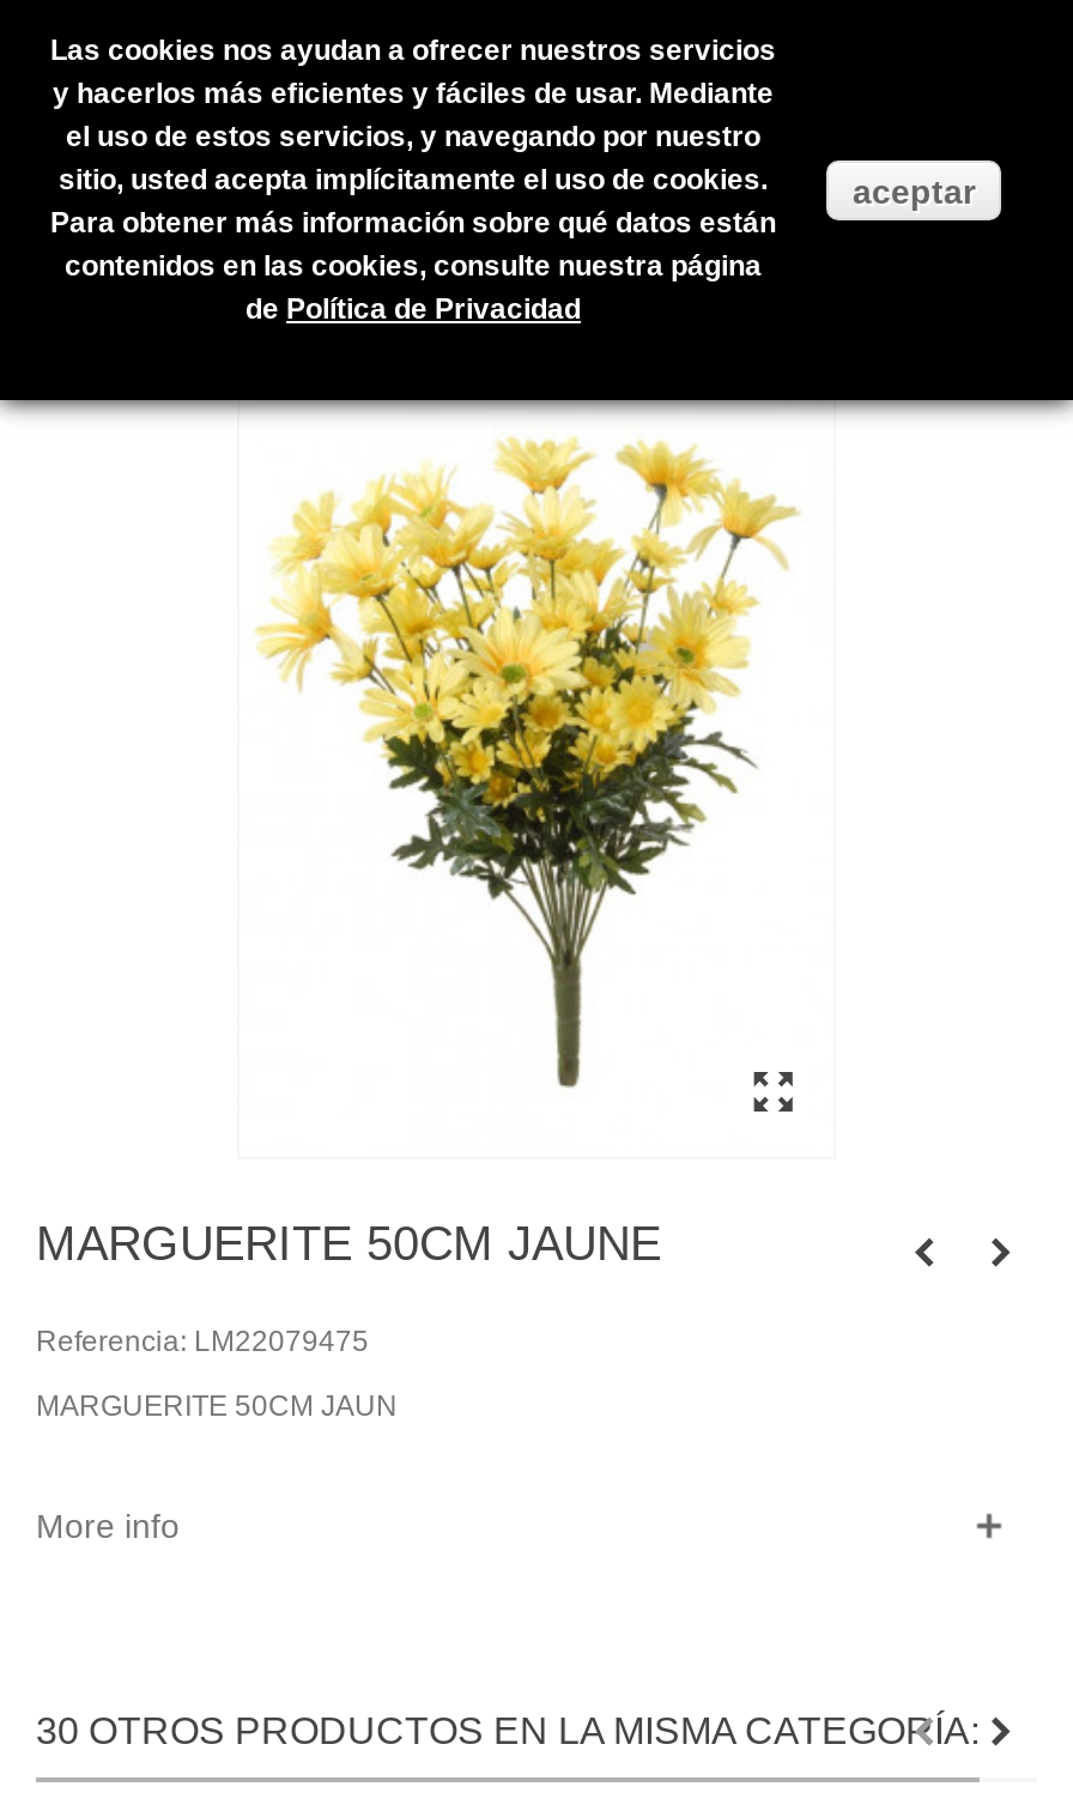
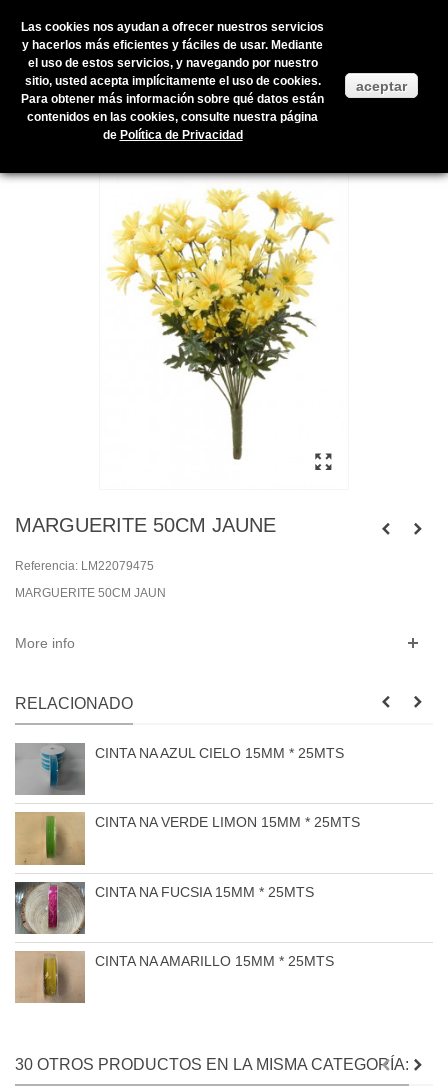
+ [image]
+ RELACIONADO
+ CINTA NA AZUL CIELO 15MM * 25MTS

+ [image]
+ CINTA NA VERDE LIMON 15MM * 25MTS

+ [image]
+ CINTA NA FUCSIA 15MM * 25MTS

+ [image]
+ CINTA NA AMARILLO 15MM * 25MTS
